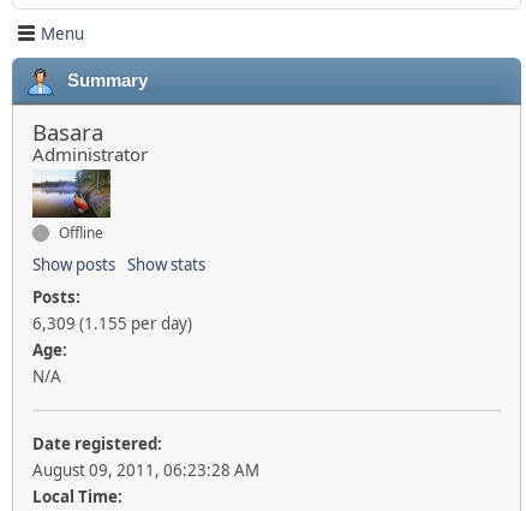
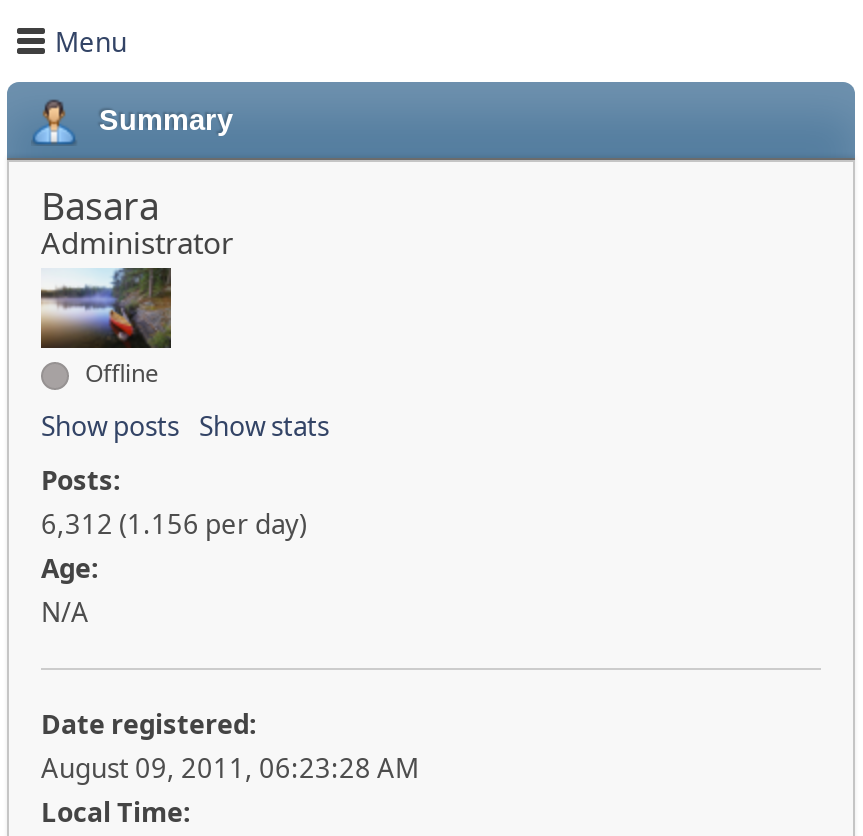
- 6,309 (1.155 per day)
+ 6,312 (1.156 per day)
